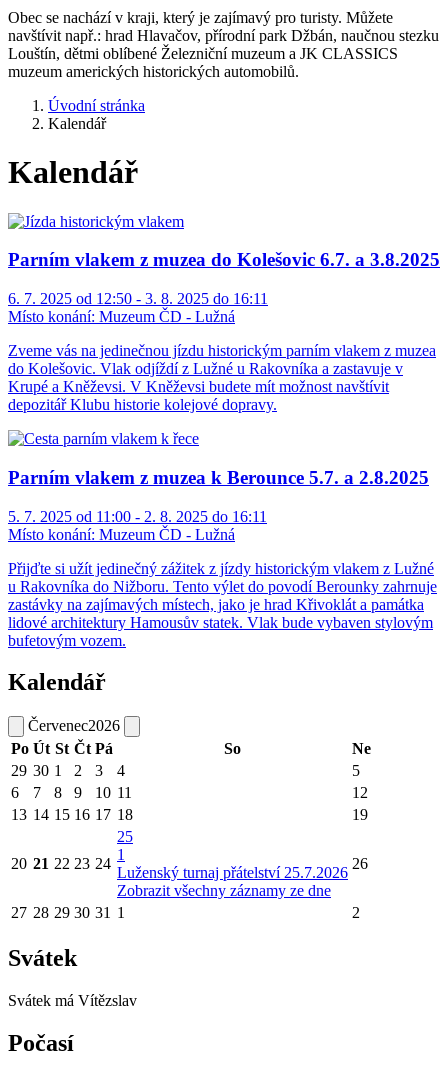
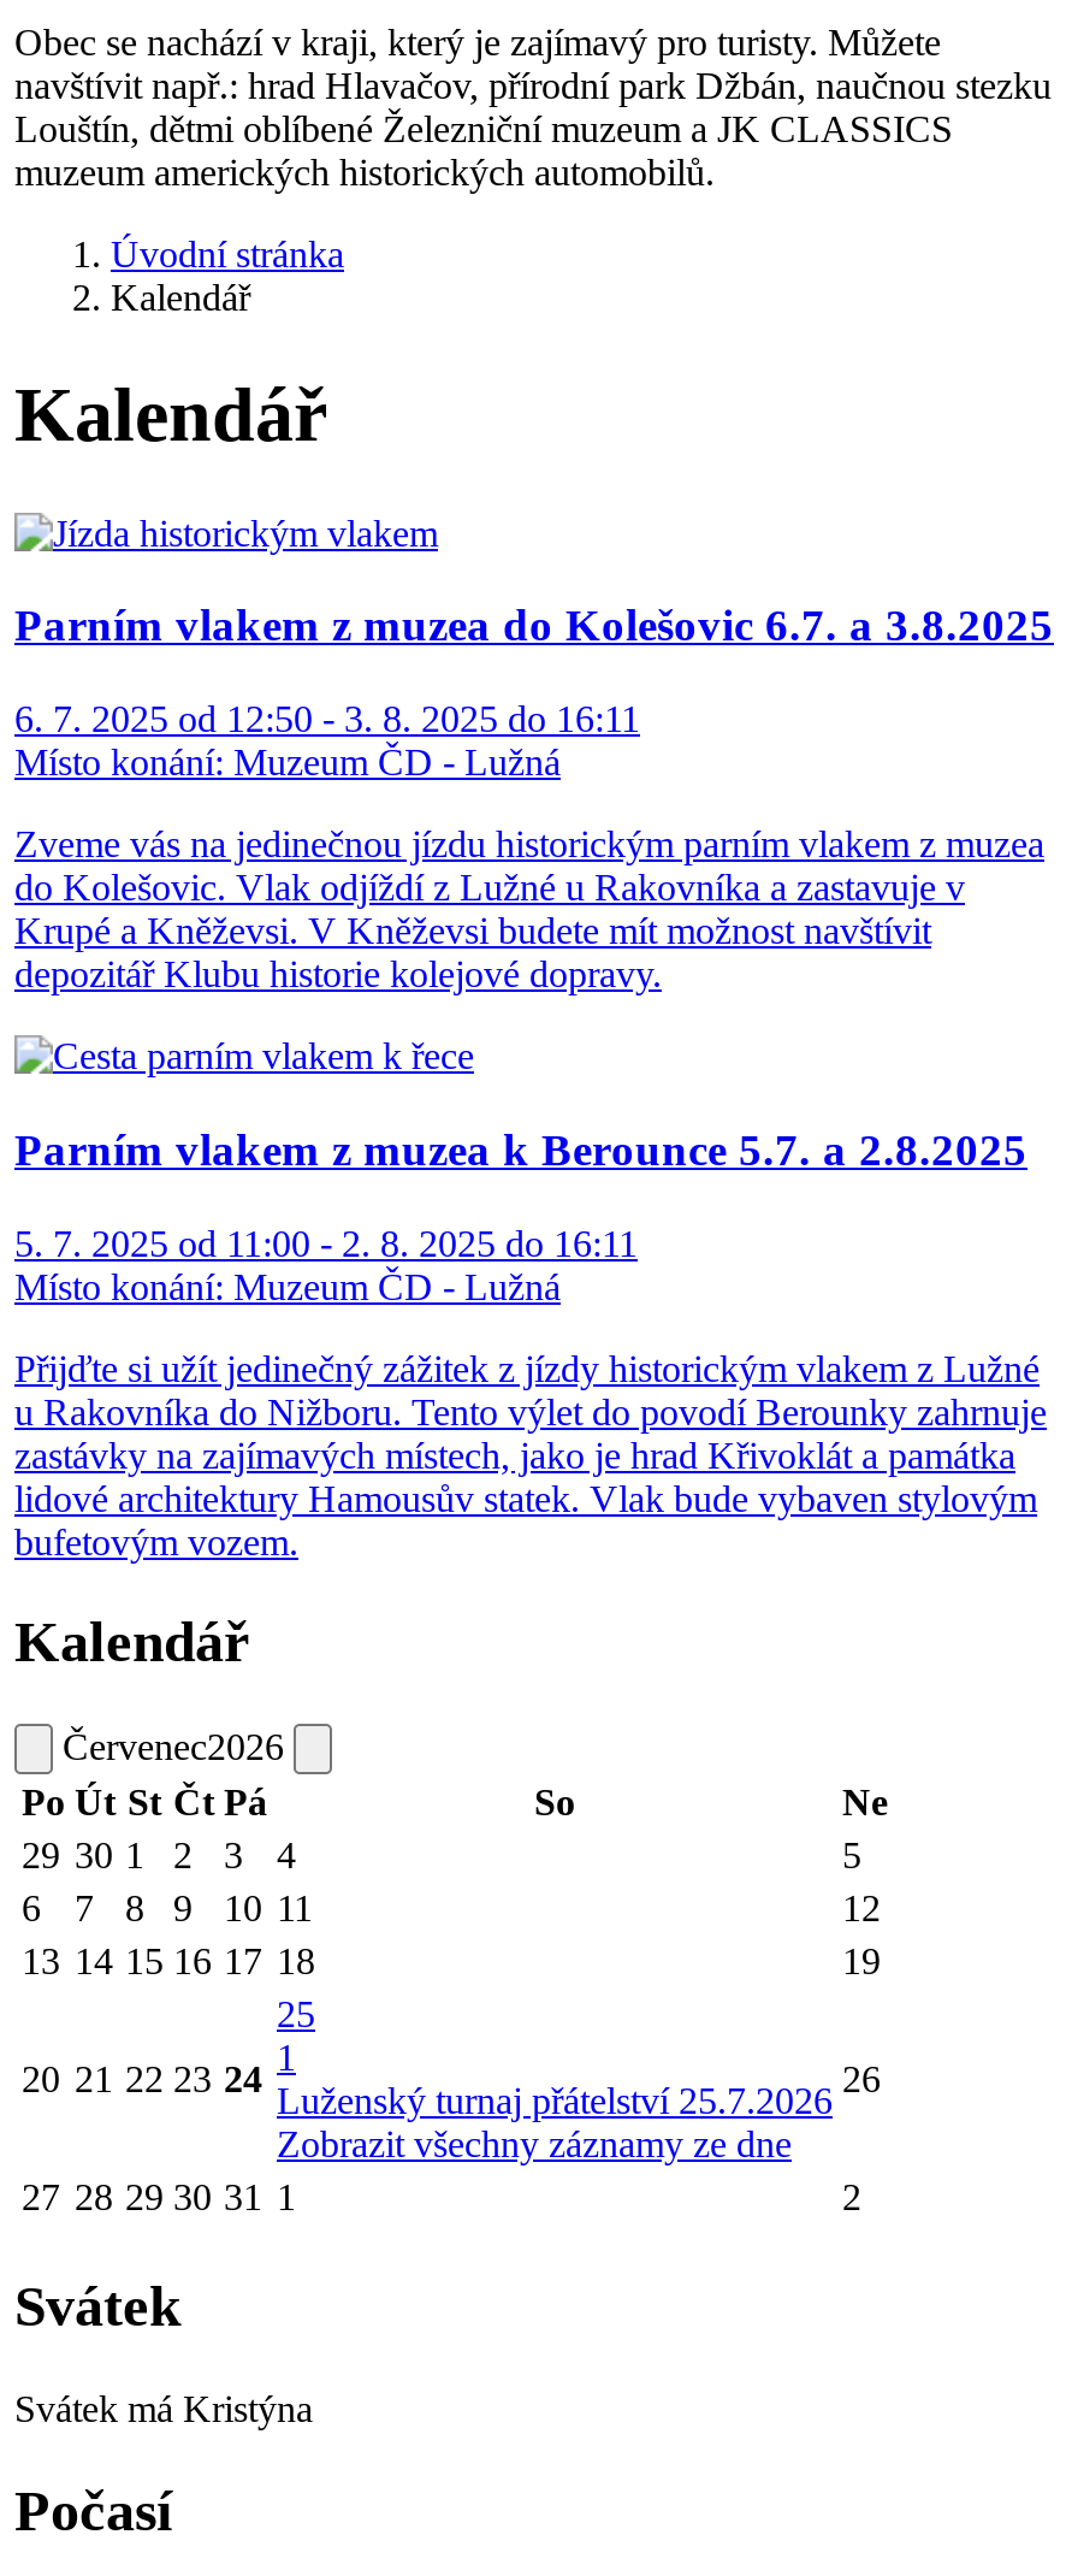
- Svátek má Vítězslav
+ Svátek má Kristýna
